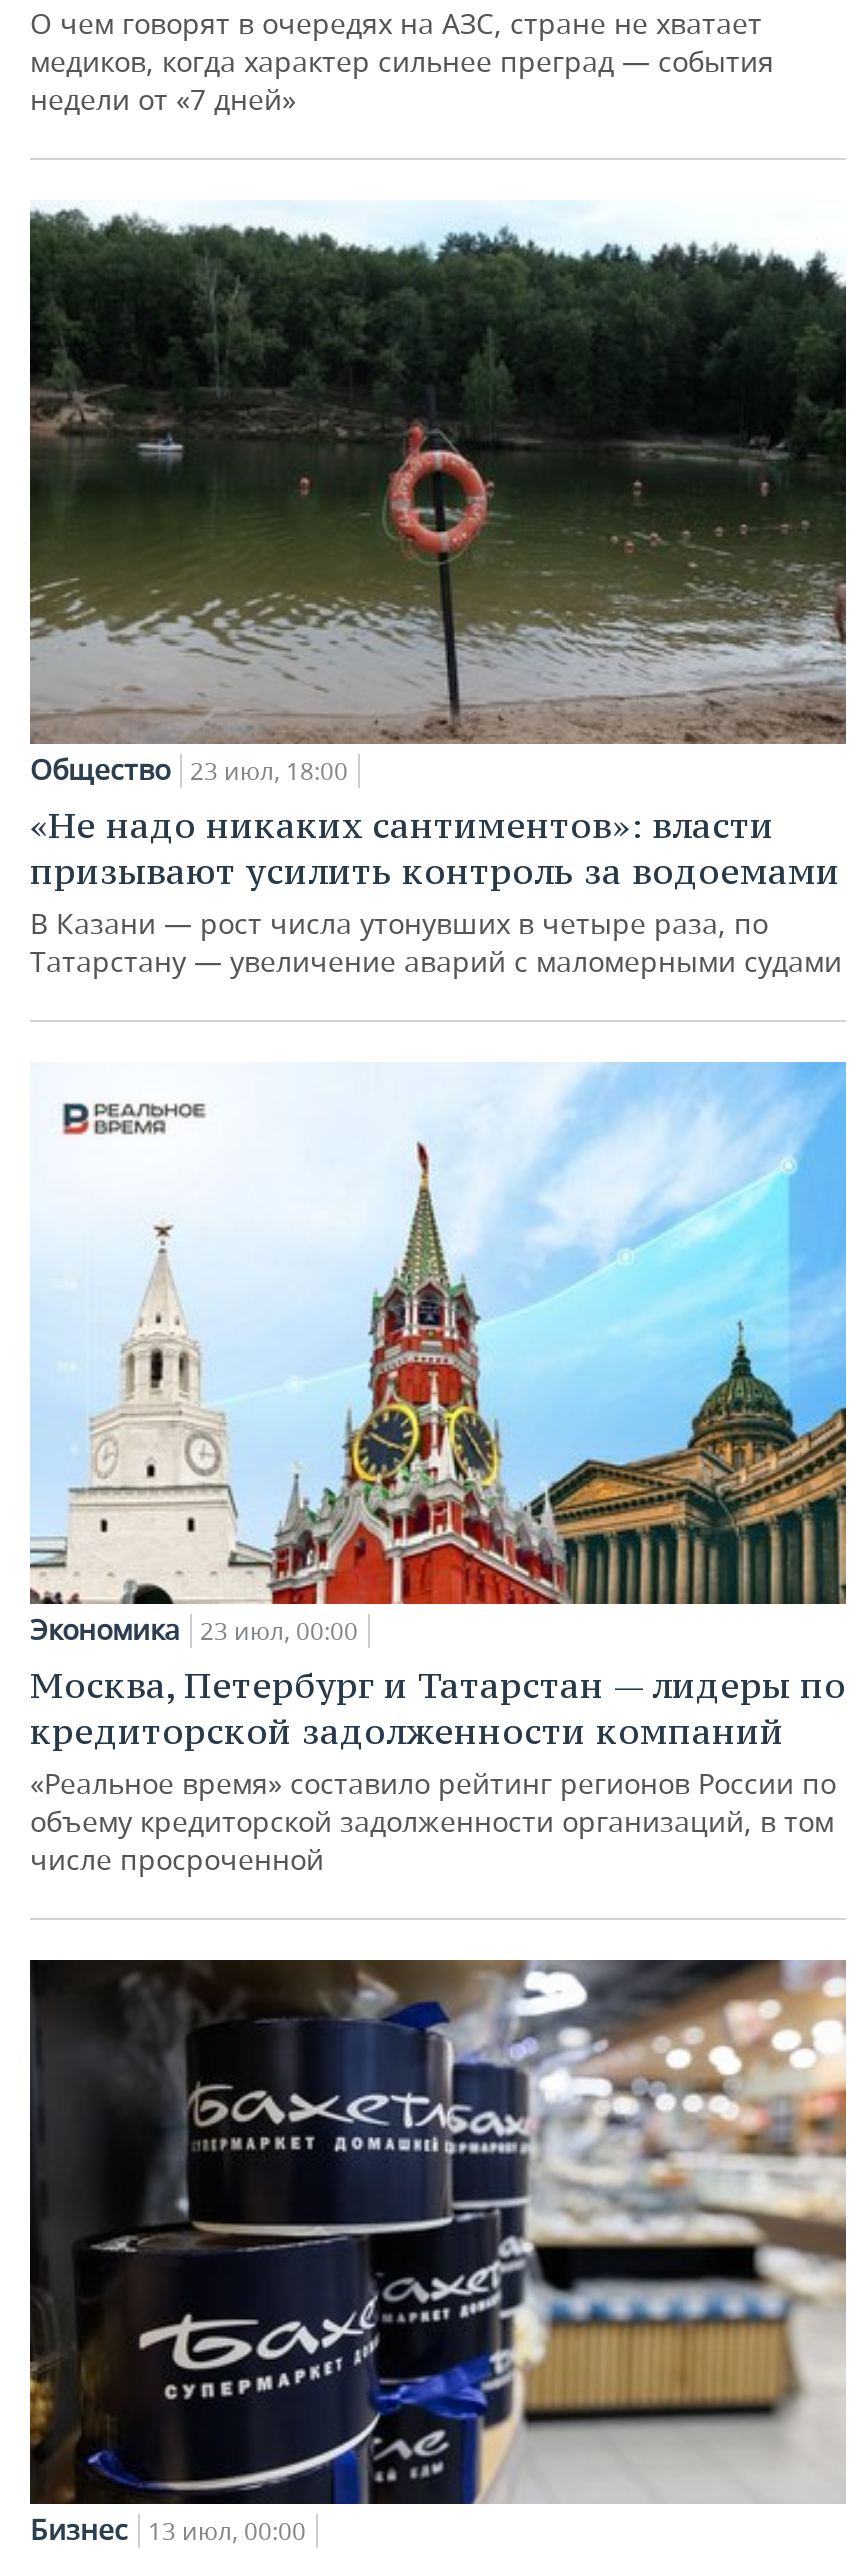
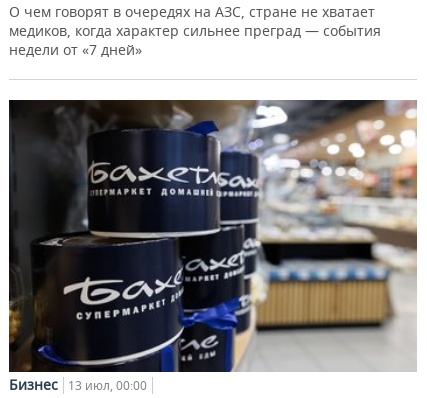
- [image]
- Общество 23 июл, 18:00
- «Не надо никаких сантиментов»: власти
- призывают усилить контроль за водоемами
- В Казани — рост числа утонувших в четыре раза, по
- Татарстану — увеличение аварий с маломерными судами

- [image]
- Экономика 23 июл, 00:00
- Москва, Петербург и Татарстан — лидеры по
- кредиторской задолженности компаний
- «Реальное время» составило рейтинг регионов России по
- объему кредиторской задолженности организаций, в том
- числе просроченной
